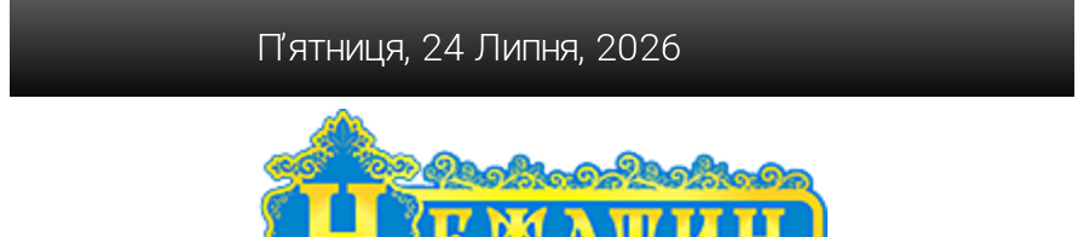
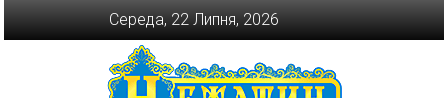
- П’ятниця, 24 Липня, 2026
+ Середа, 22 Липня, 2026
